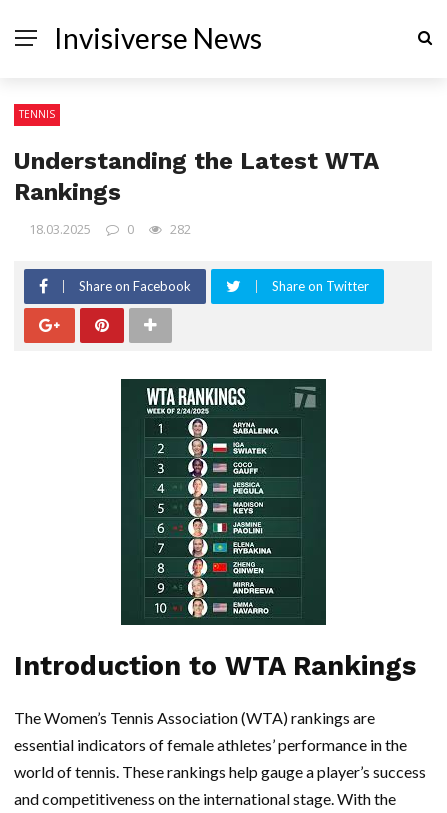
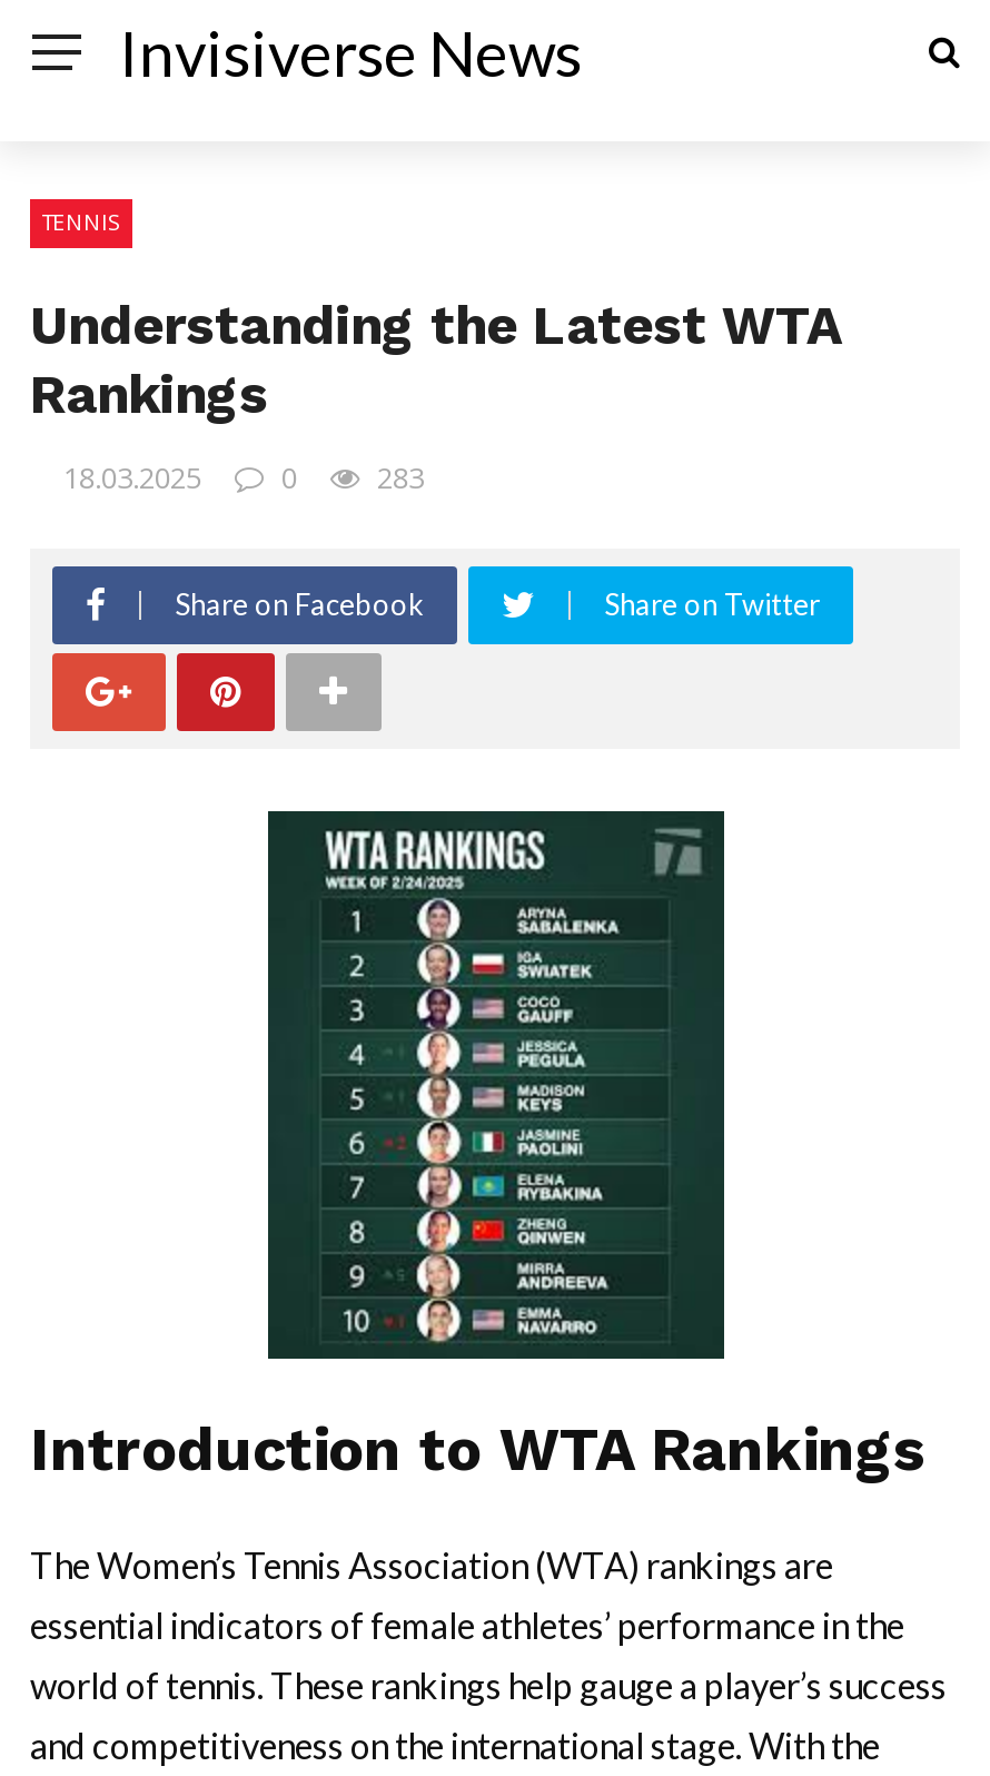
- 18.03.2025 0 282
+ 18.03.2025 0 283
